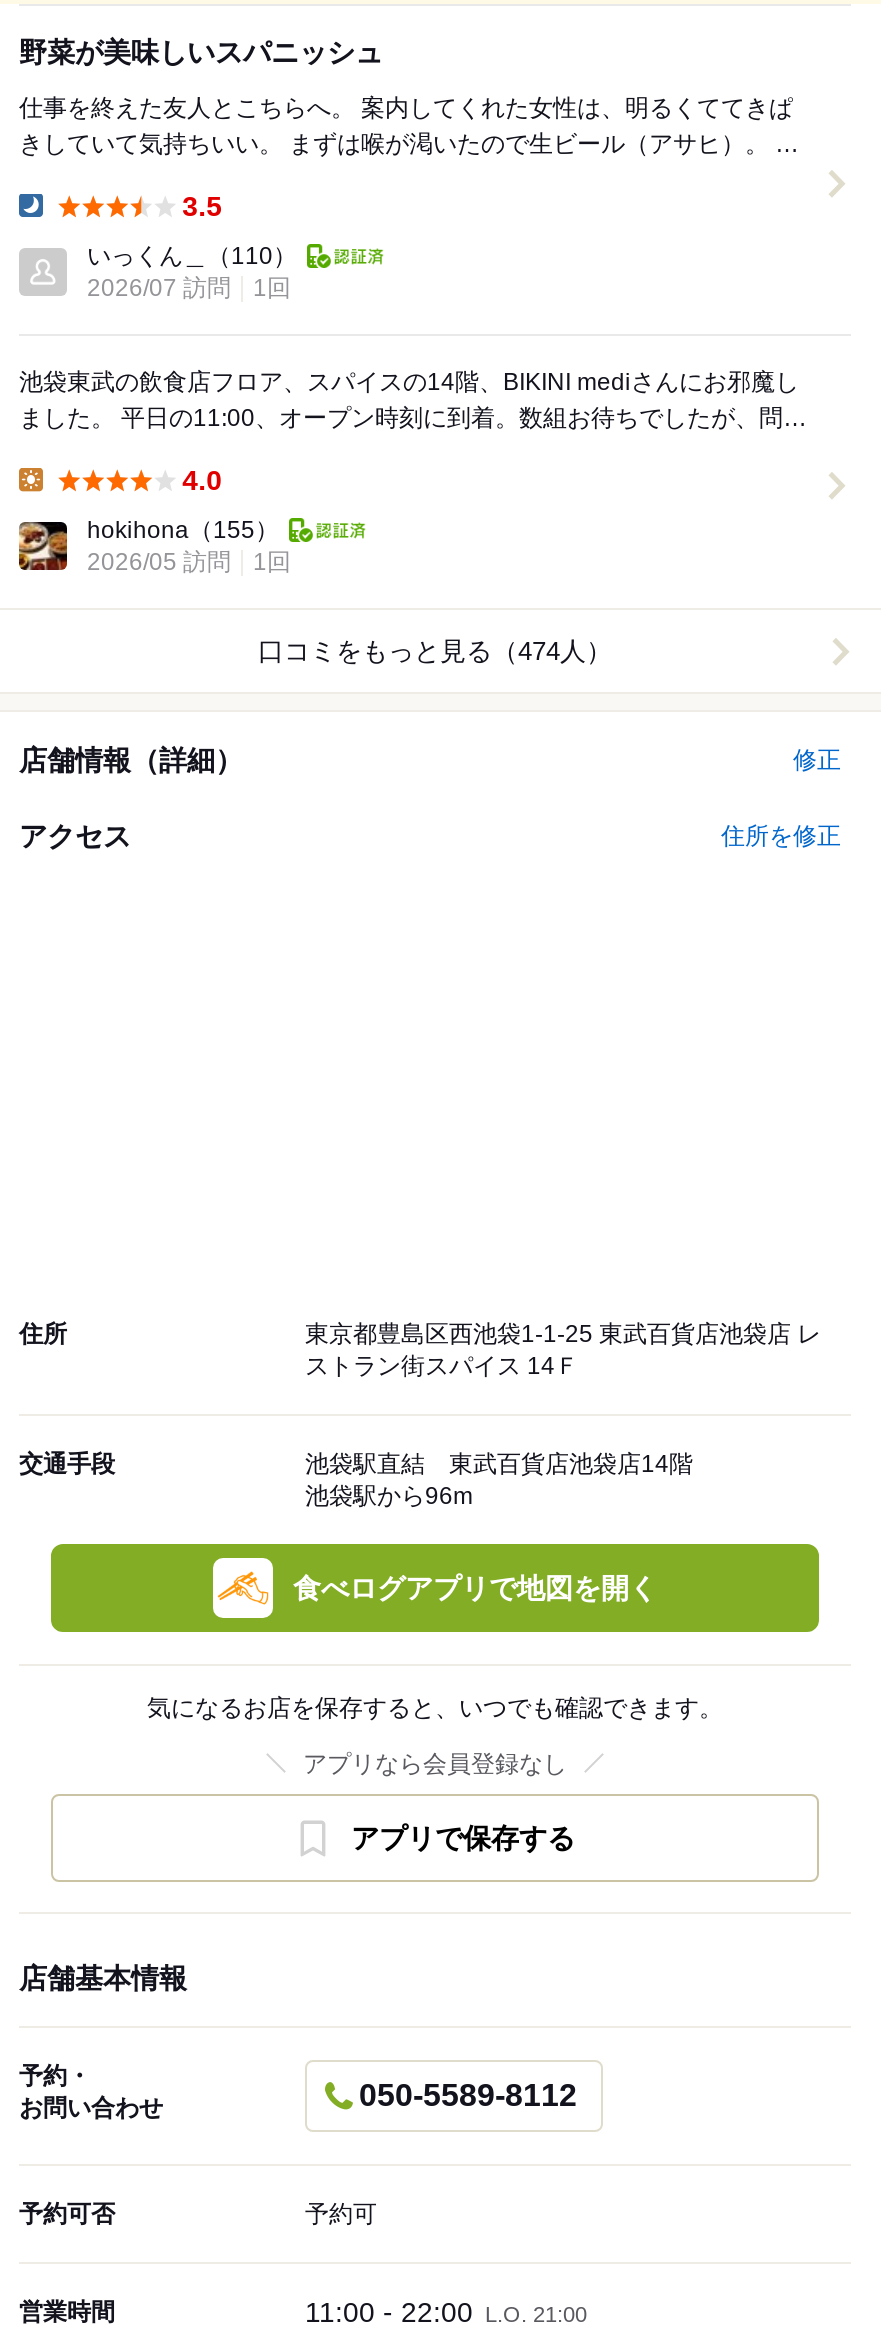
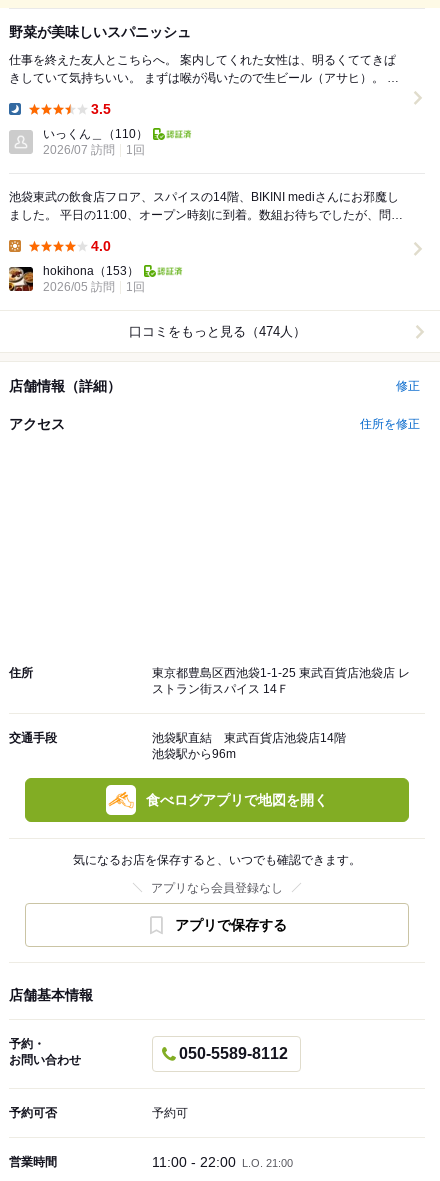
- hokihona（155）
+ hokihona（153）
